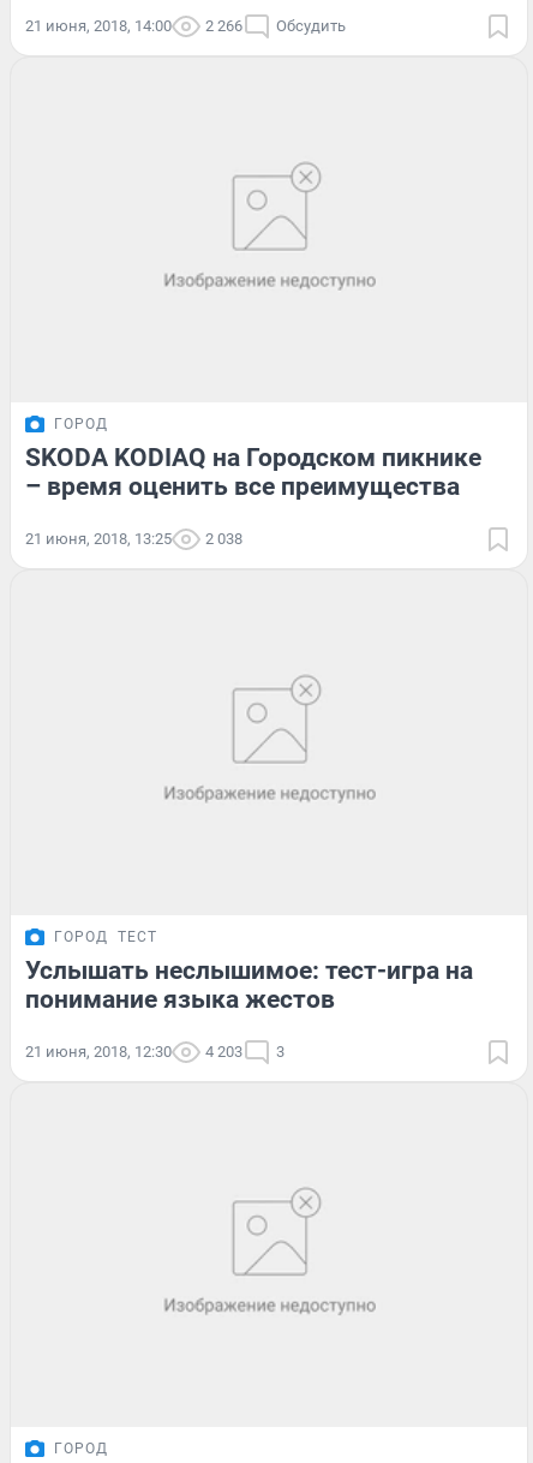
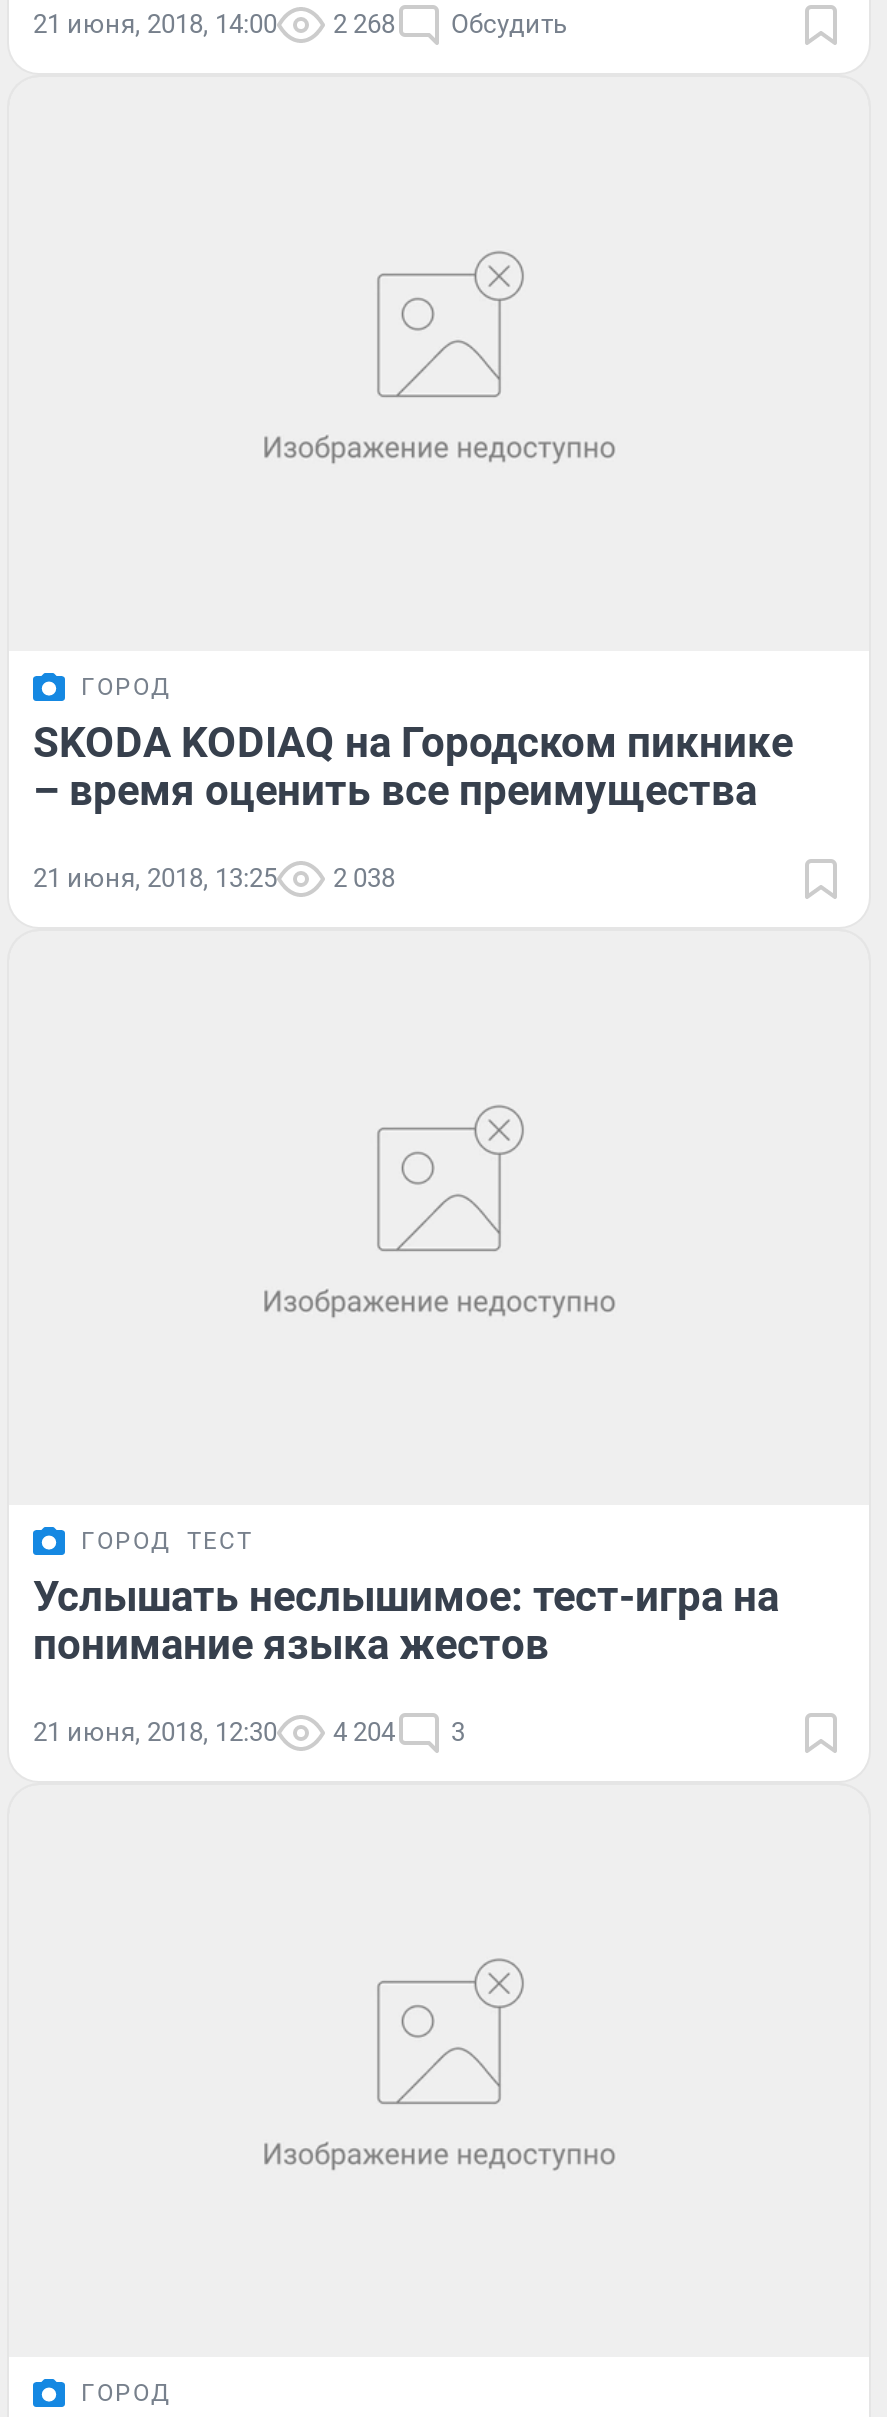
- 21 июня, 2018, 14:00 2 266 Обсудить
+ 21 июня, 2018, 14:00 2 268 Обсудить

- 21 июня, 2018, 12:30 4 203 3
+ 21 июня, 2018, 12:30 4 204 3
